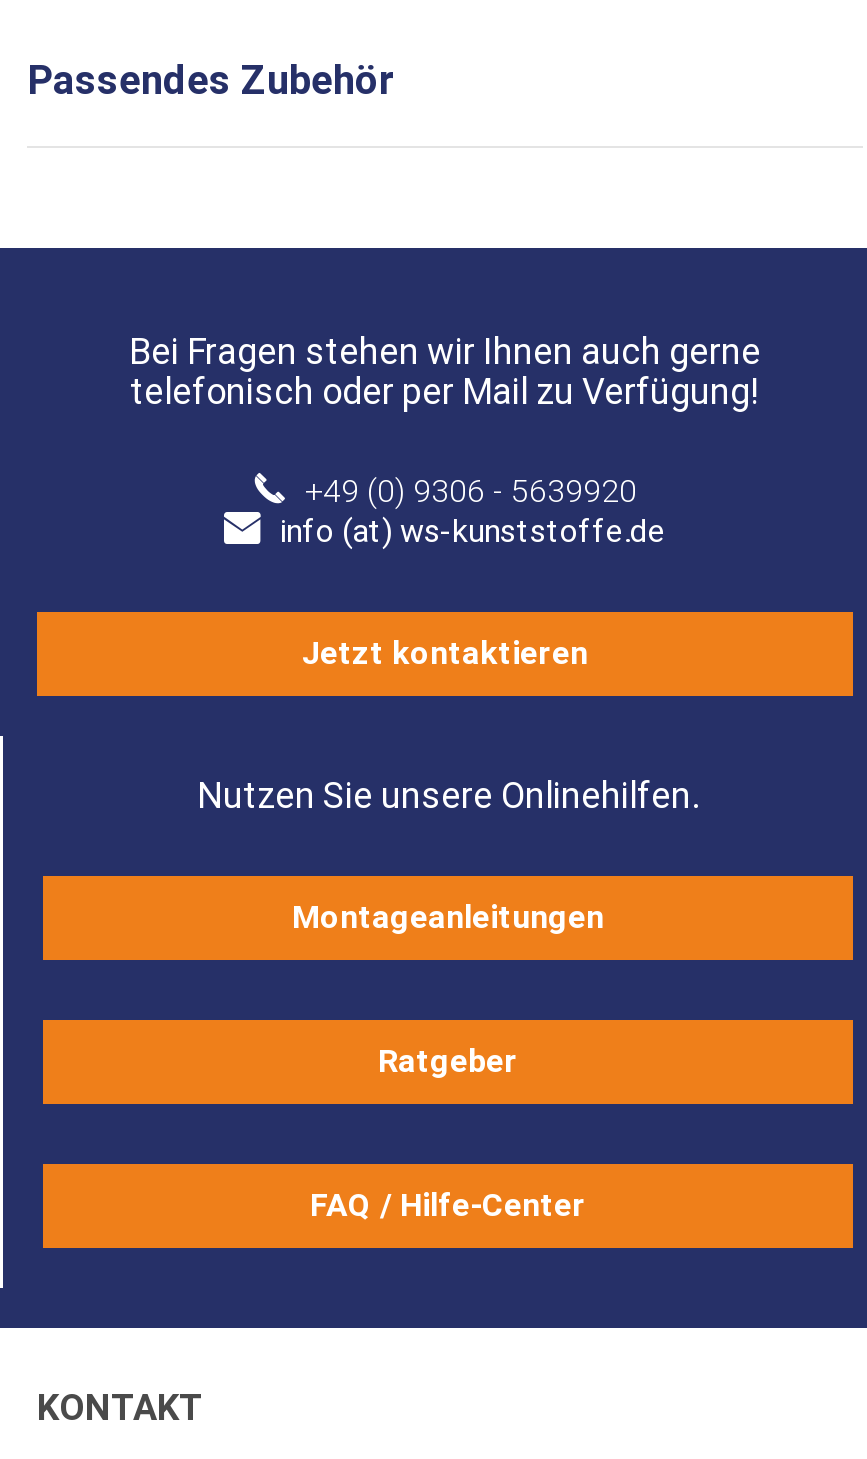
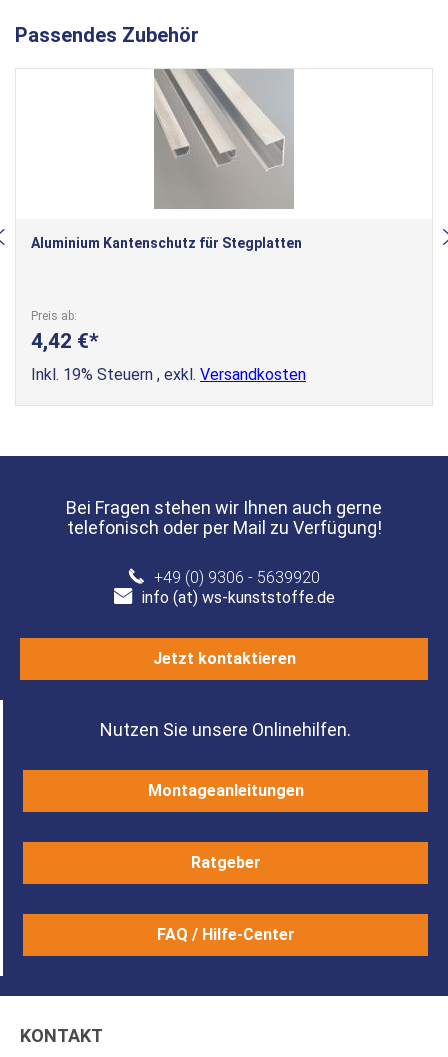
+ [image]
+ Aluminium Kantenschutz für Stegplatten

+ Preis ab
+ 4,42 €
+ Inkl. 19% Steuern, exkl. Versandkosten
